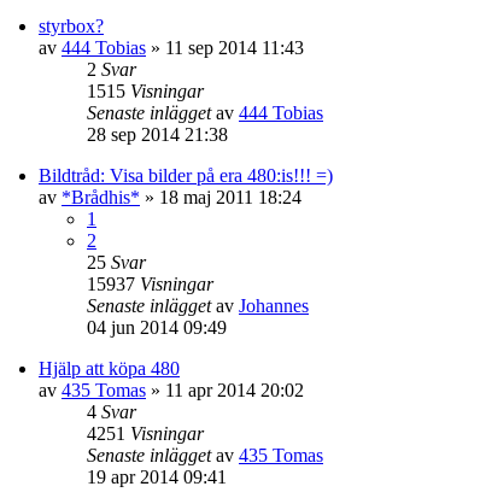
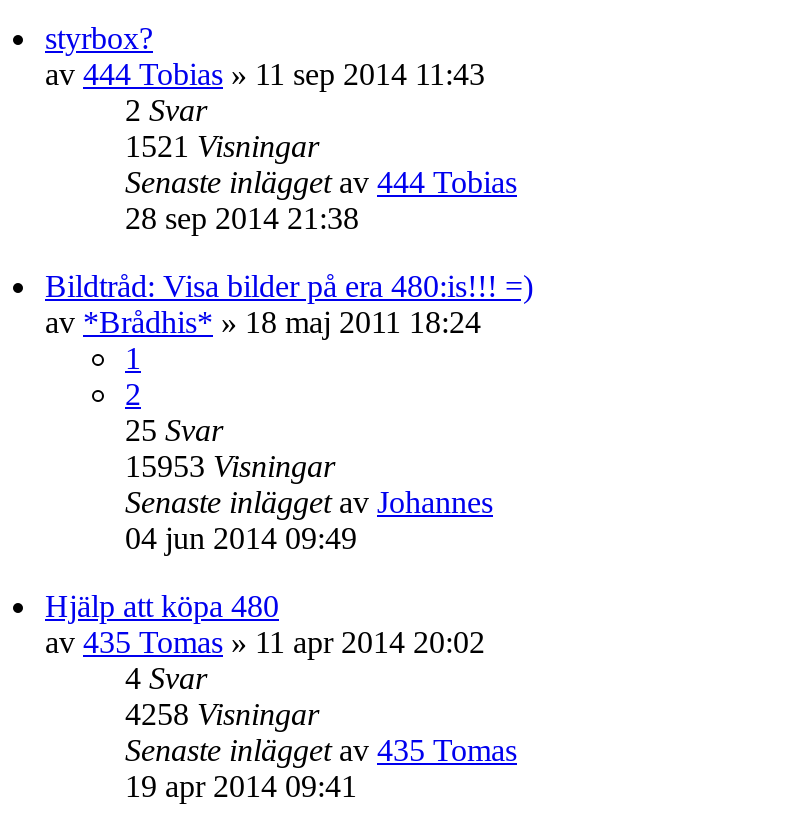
- 1515 Visningar
+ 1521 Visningar

- 15937 Visningar
+ 15953 Visningar

- 4251 Visningar
+ 4258 Visningar
